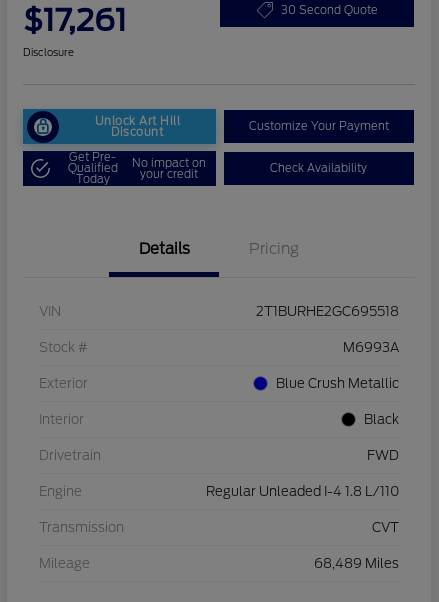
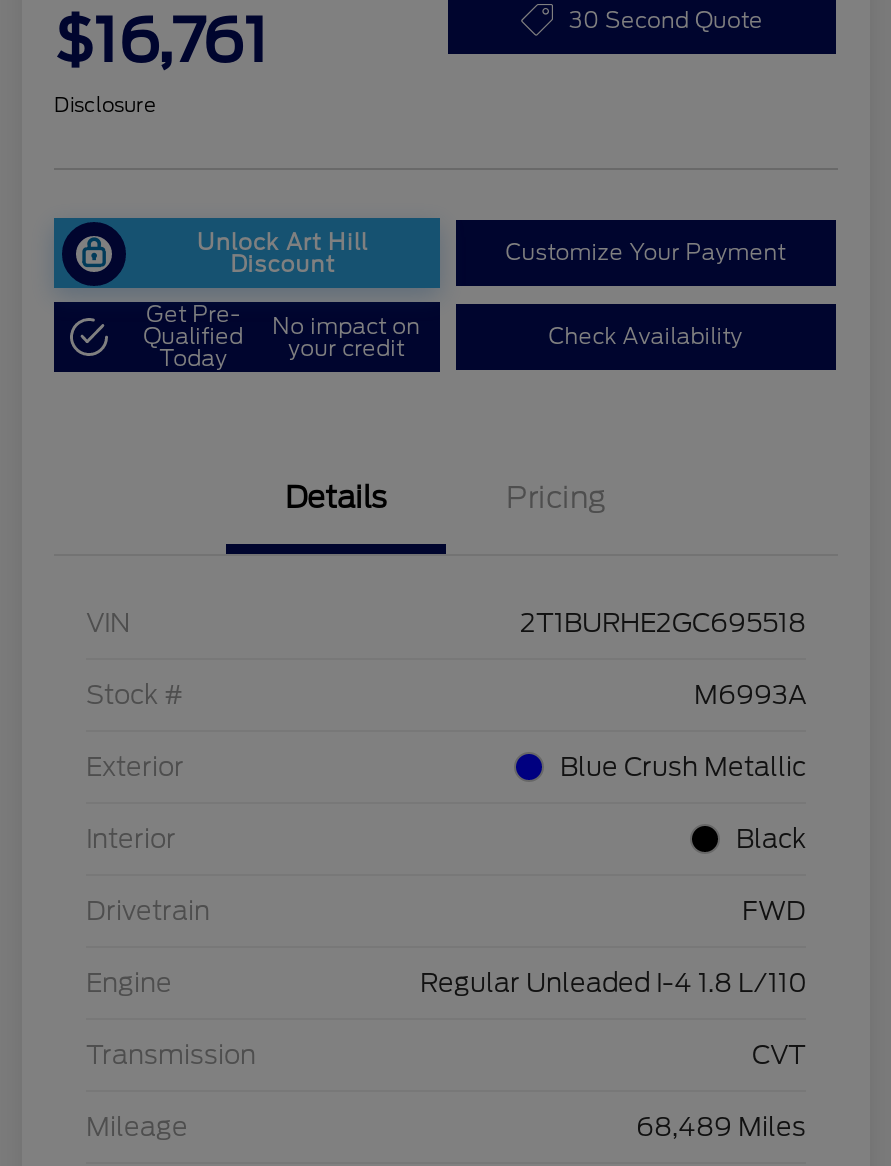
- $17,261
+ $16,761
